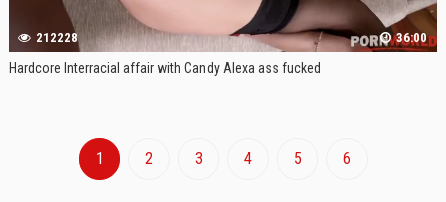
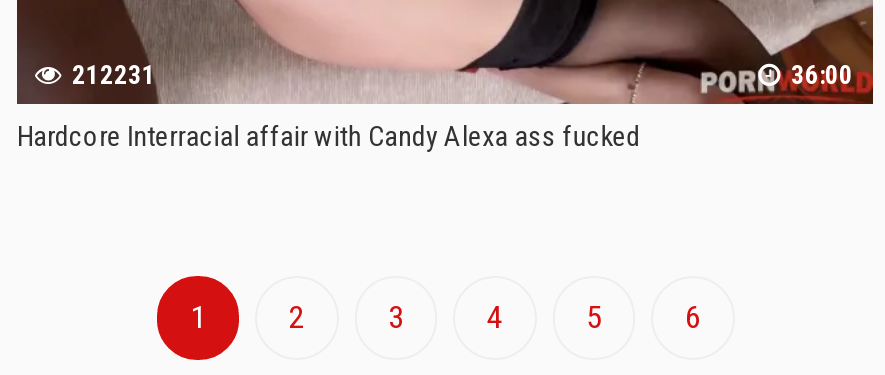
- 212228
+ 212231
